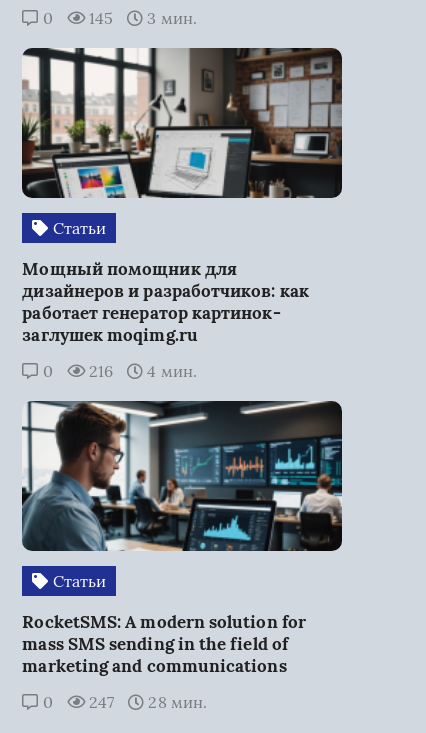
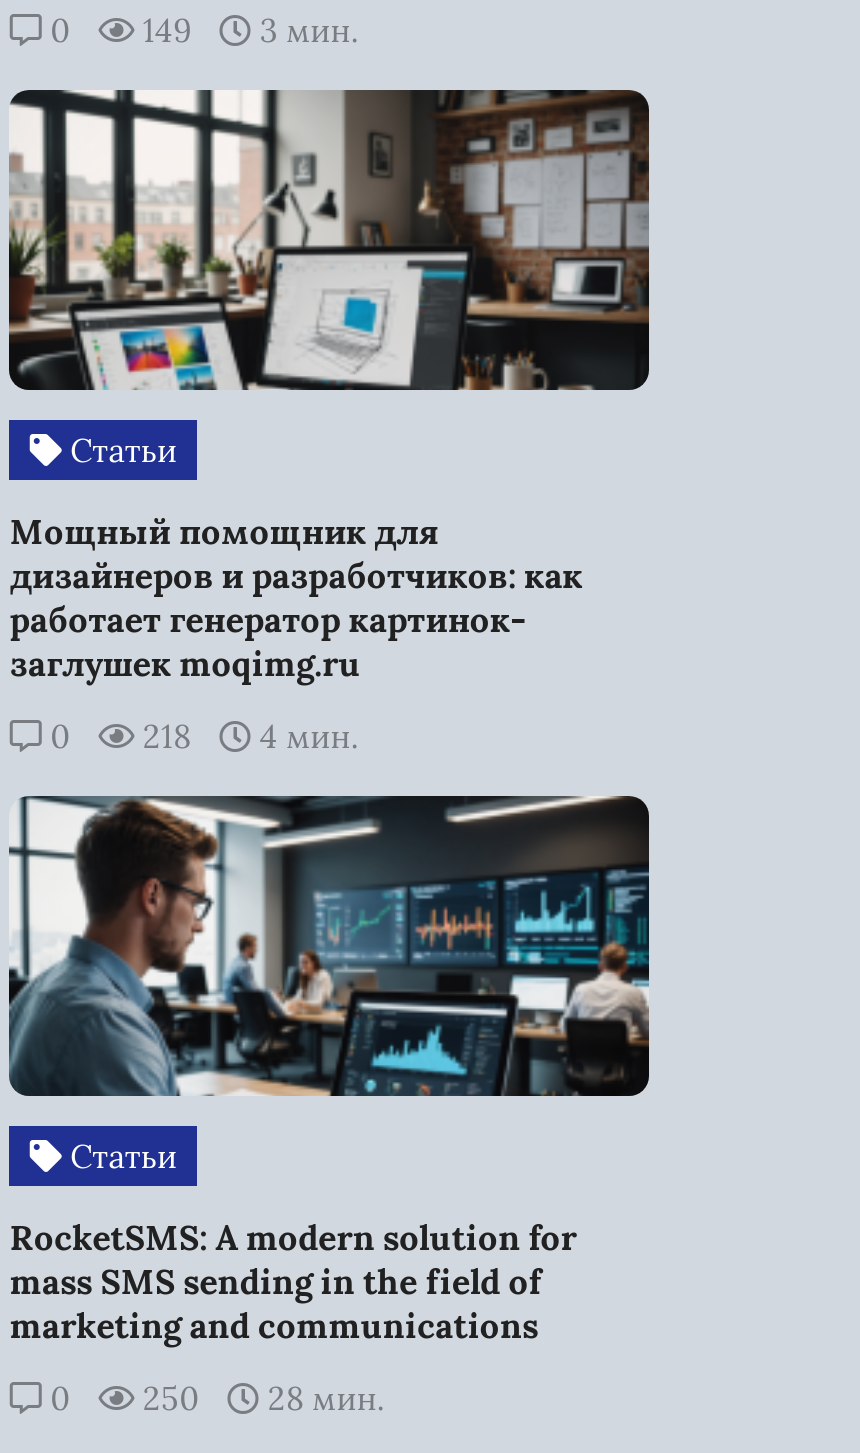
- 0 145 3 мин.
+ 0 149 3 мин.

- 0 216 4 мин.
+ 0 218 4 мин.

- 0 247 28 мин.
+ 0 250 28 мин.
